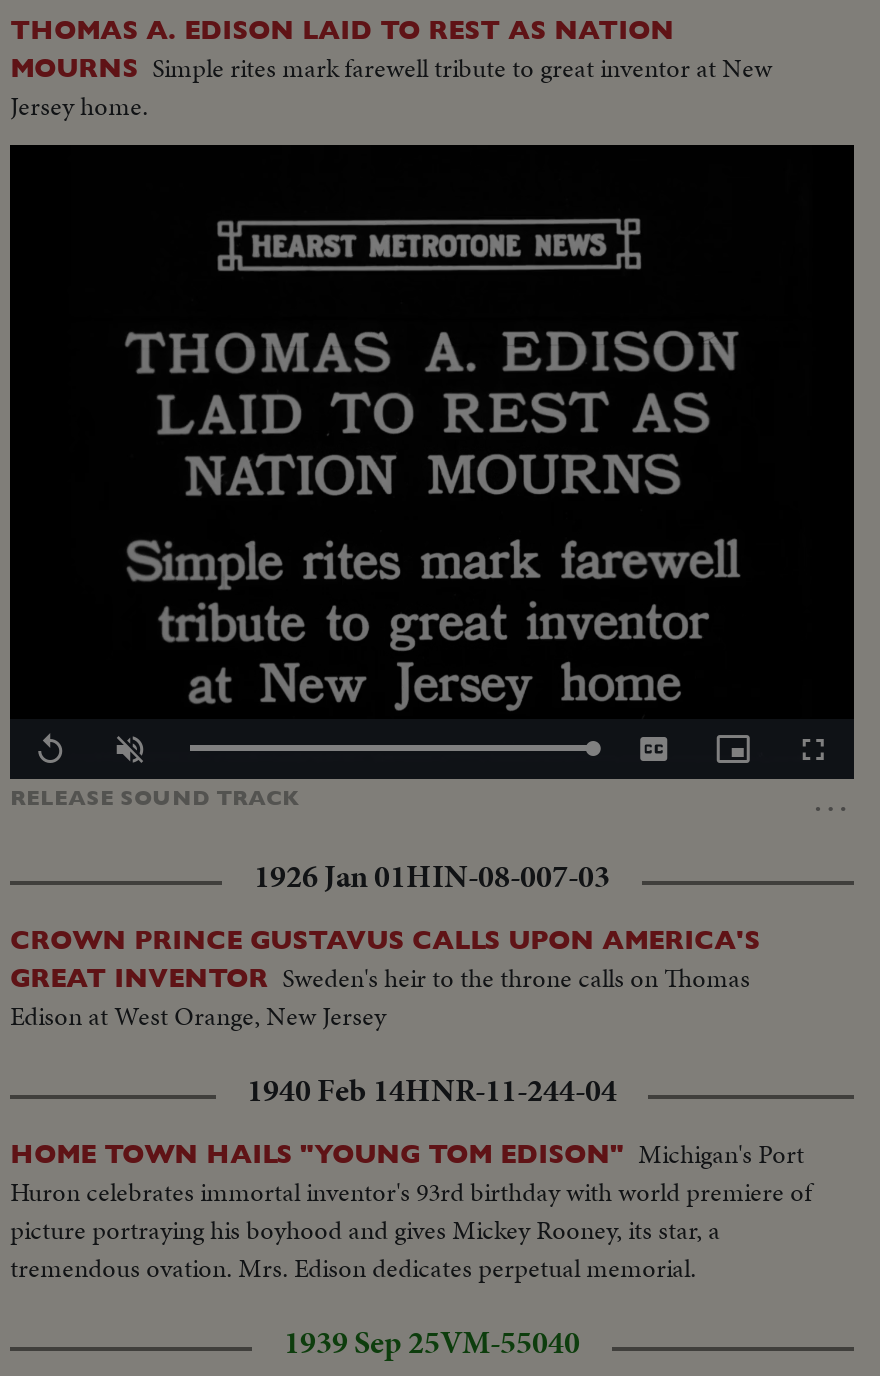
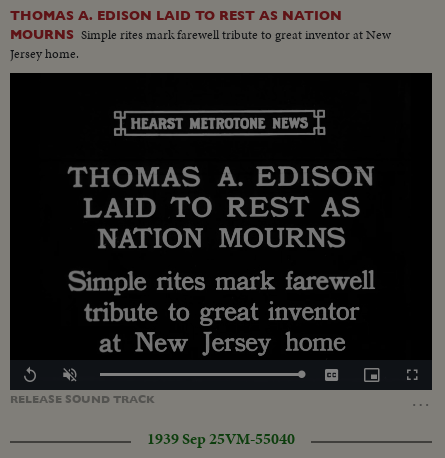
- 1926 Jan 01HIN-08-007-03
- CROWN PRINCE GUSTAVUS CALLS UPON AMERICA'S
- GREAT INVENTOR Sweden's heir to the throne calls on Thomas
- Edison at West Orange, New Jersey
- 1940 Feb 14HNR-11-244-04
- HOME TOWN HAILS "YOUNG TOM EDISON" Michigan's Port
- Huron celebrates immortal inventor's 93rd birthday with world premiere of
- picture portraying his boyhood and gives Mickey Rooney, its star, a
- tremendous ovation. Mrs. Edison dedicates perpetual memorial.
